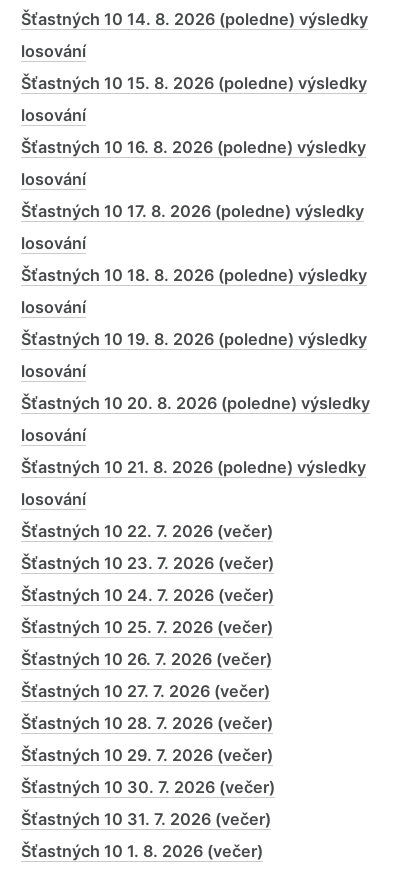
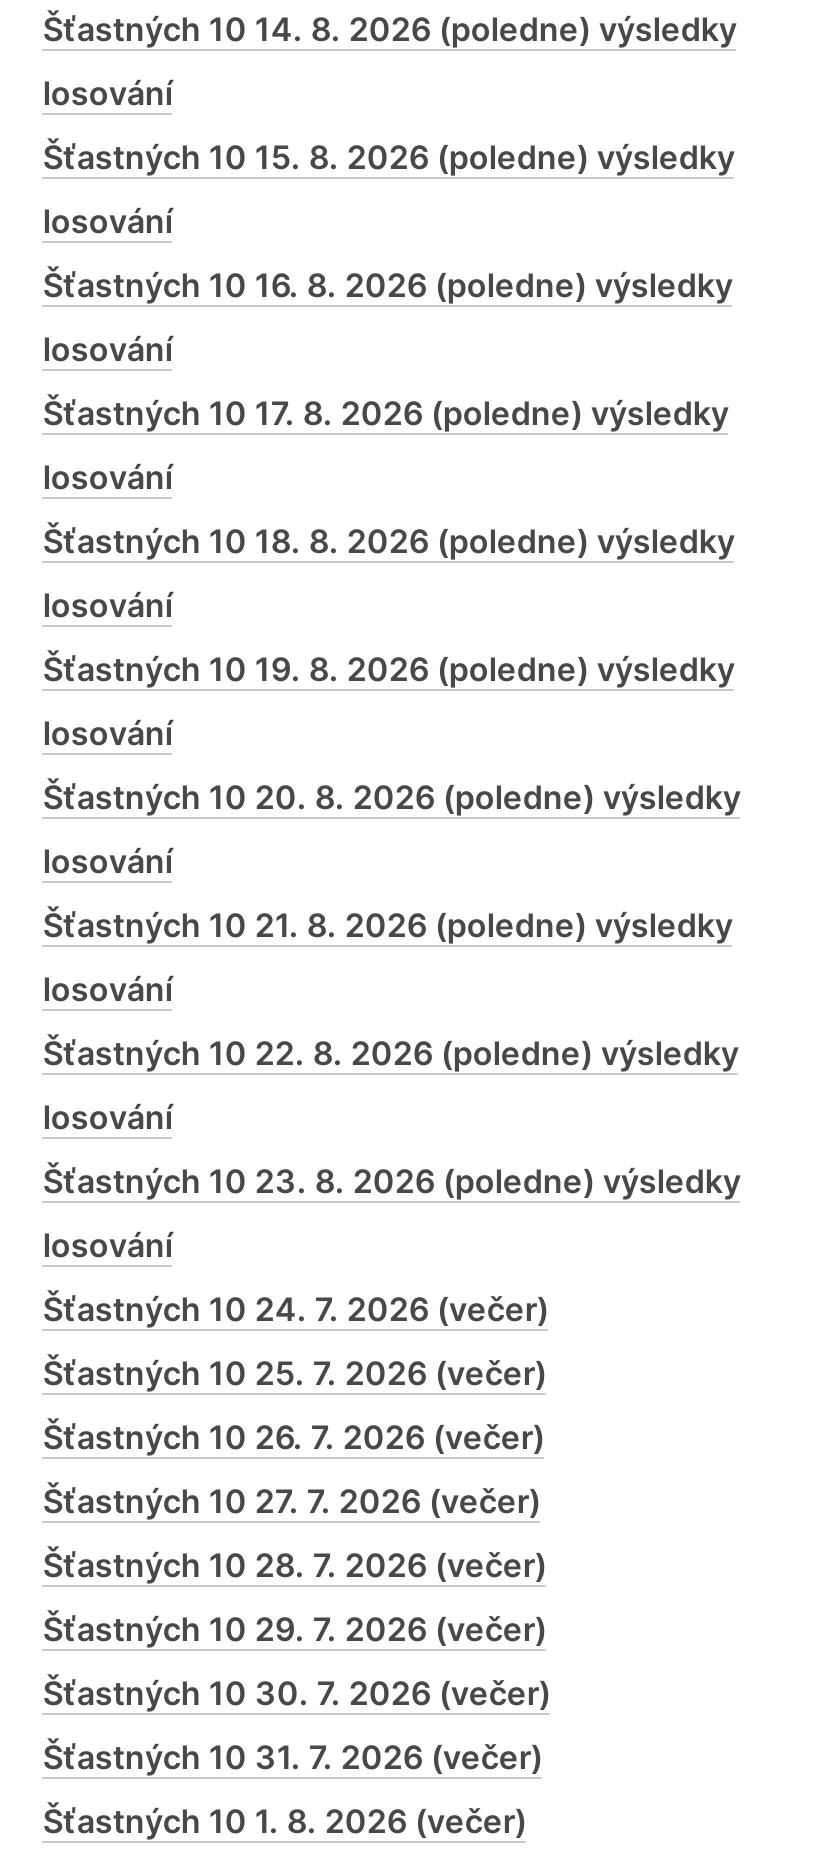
- Šťastných 10 22. 7. 2026 (večer)
- Šťastných 10 23. 7. 2026 (večer)
+ Šťastných 10 22. 8. 2026 (poledne) výsledky
+ losování
+ Šťastných 10 23. 8. 2026 (poledne) výsledky
+ losování
